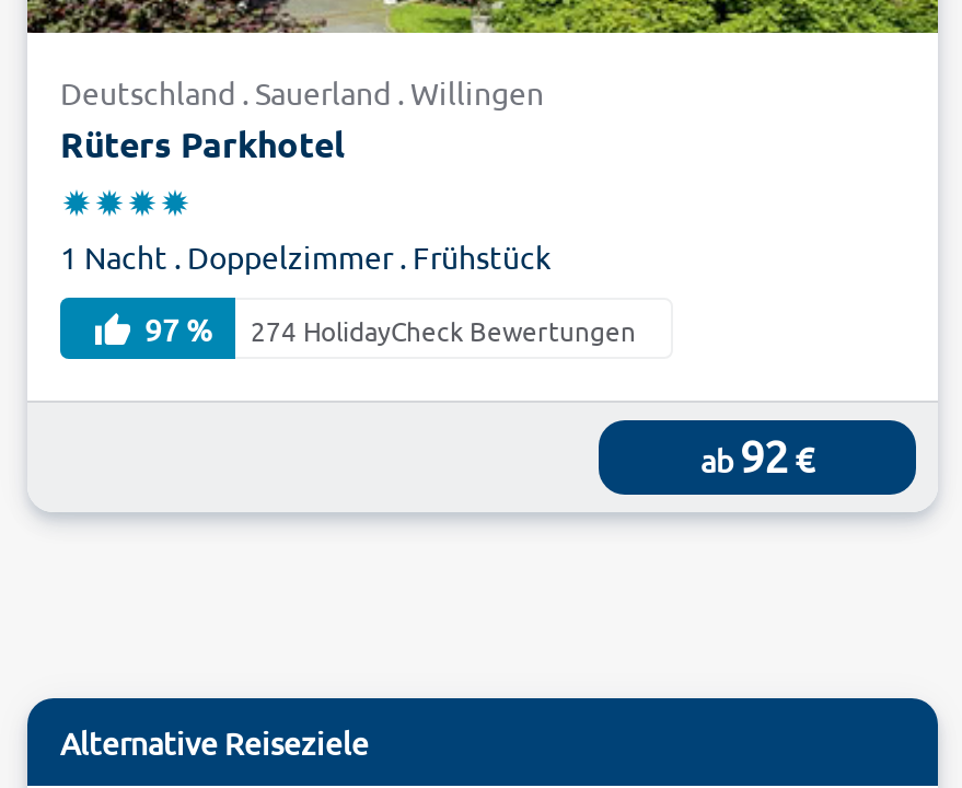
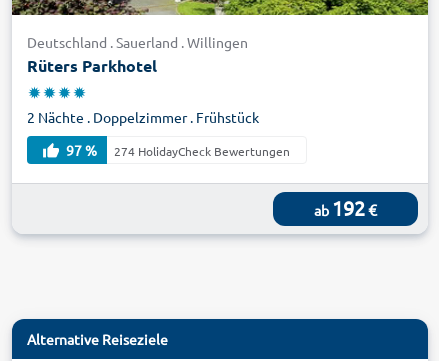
- 1 Nacht . Doppelzimmer . Frühstück
+ 2 Nächte . Doppelzimmer . Frühstück

- ab92 €
+ ab192 €
